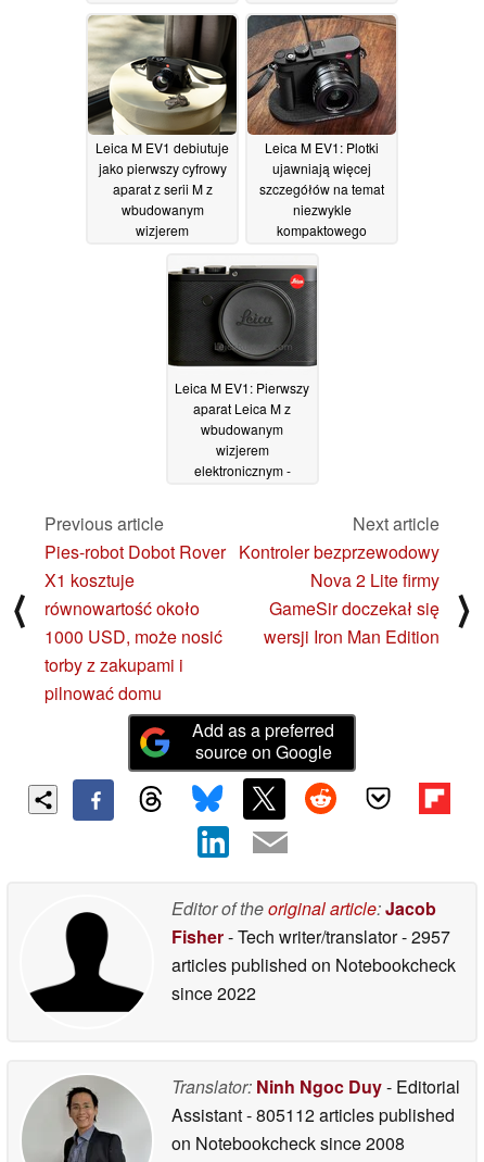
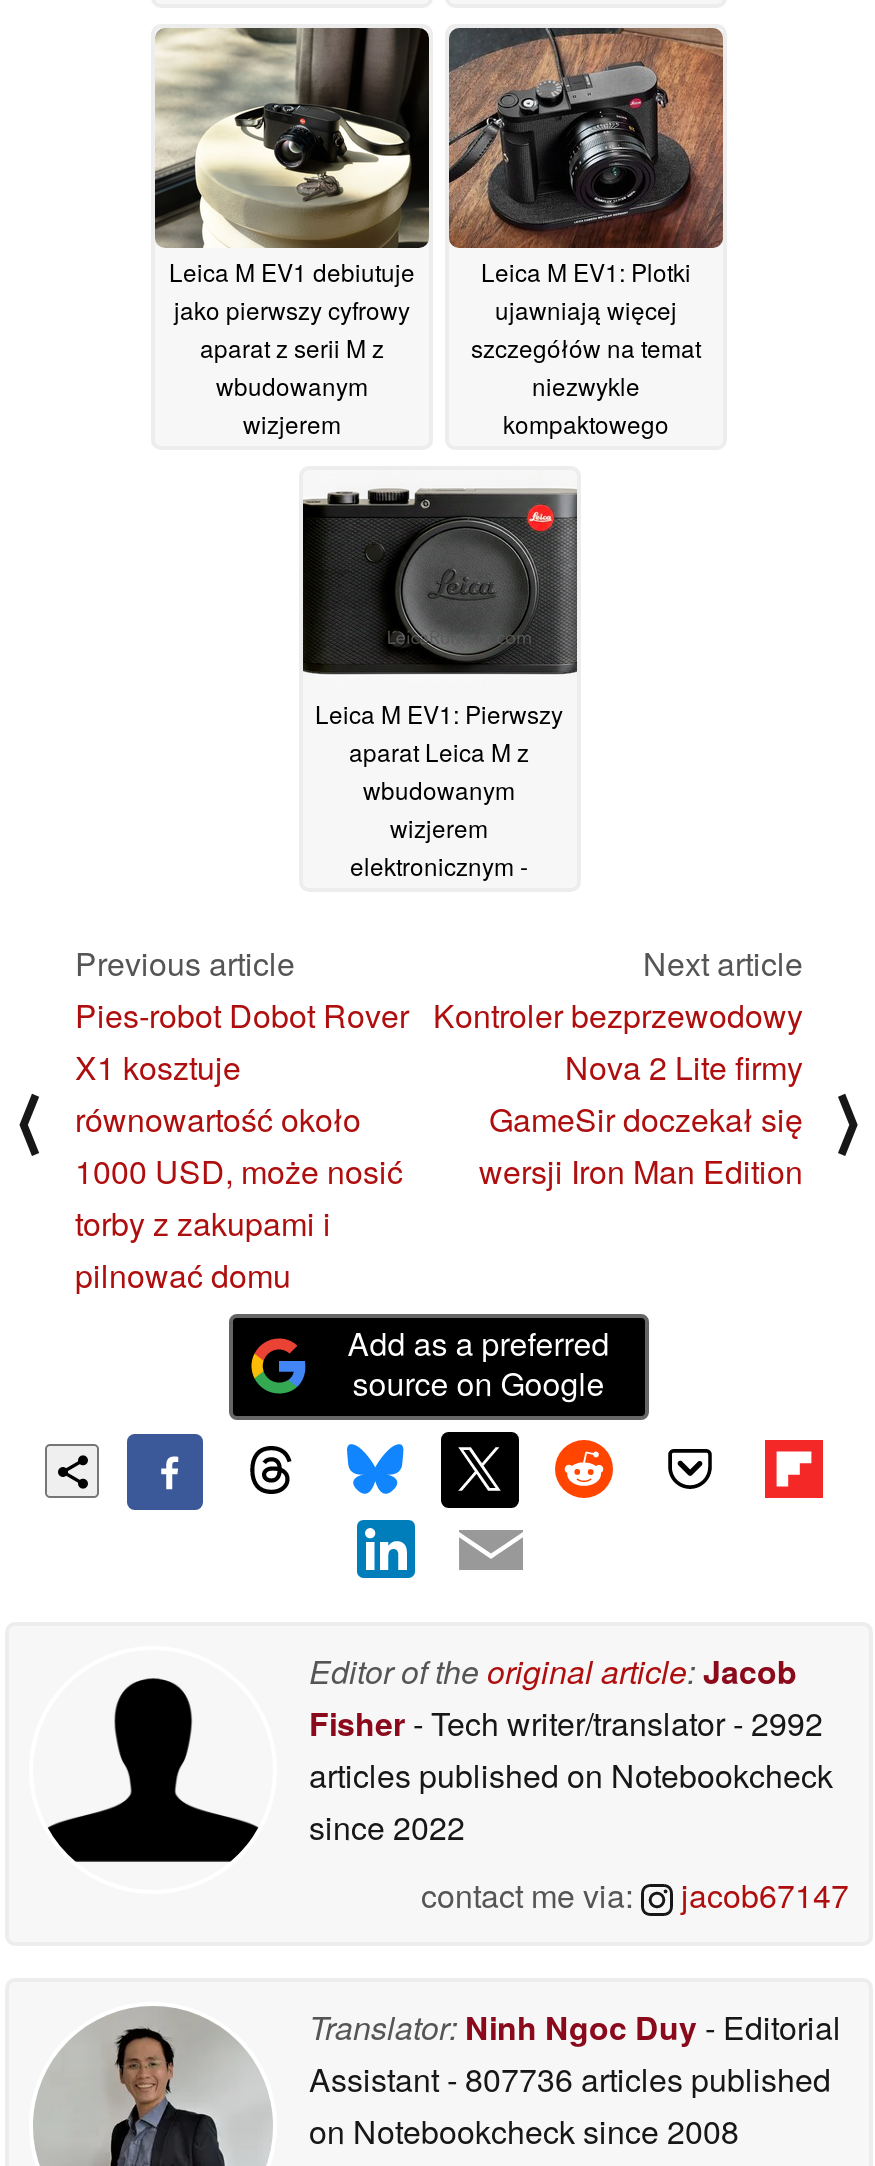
- Fisher - Tech writer/translator - 2957
+ Fisher - Tech writer/translator - 2992

+ contact me via:
+ jacob67147

- Assistant - 805112 articles published
+ Assistant - 807736 articles published
